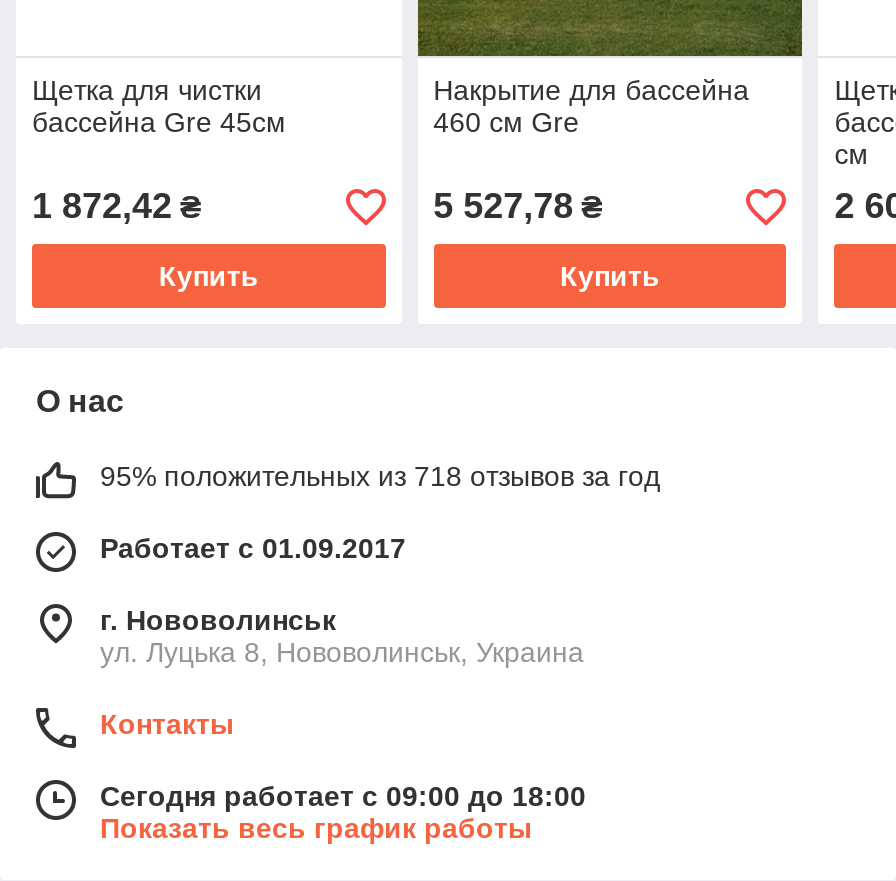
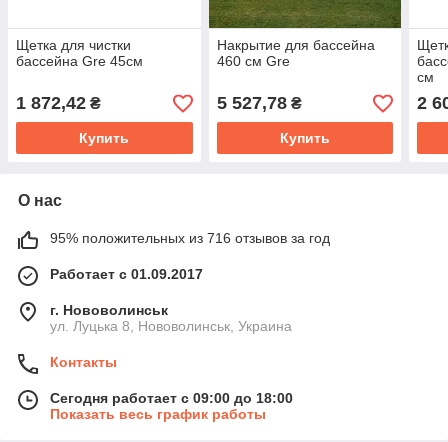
- 95% положительных из 718 отзывов за год
+ 95% положительных из 716 отзывов за год
